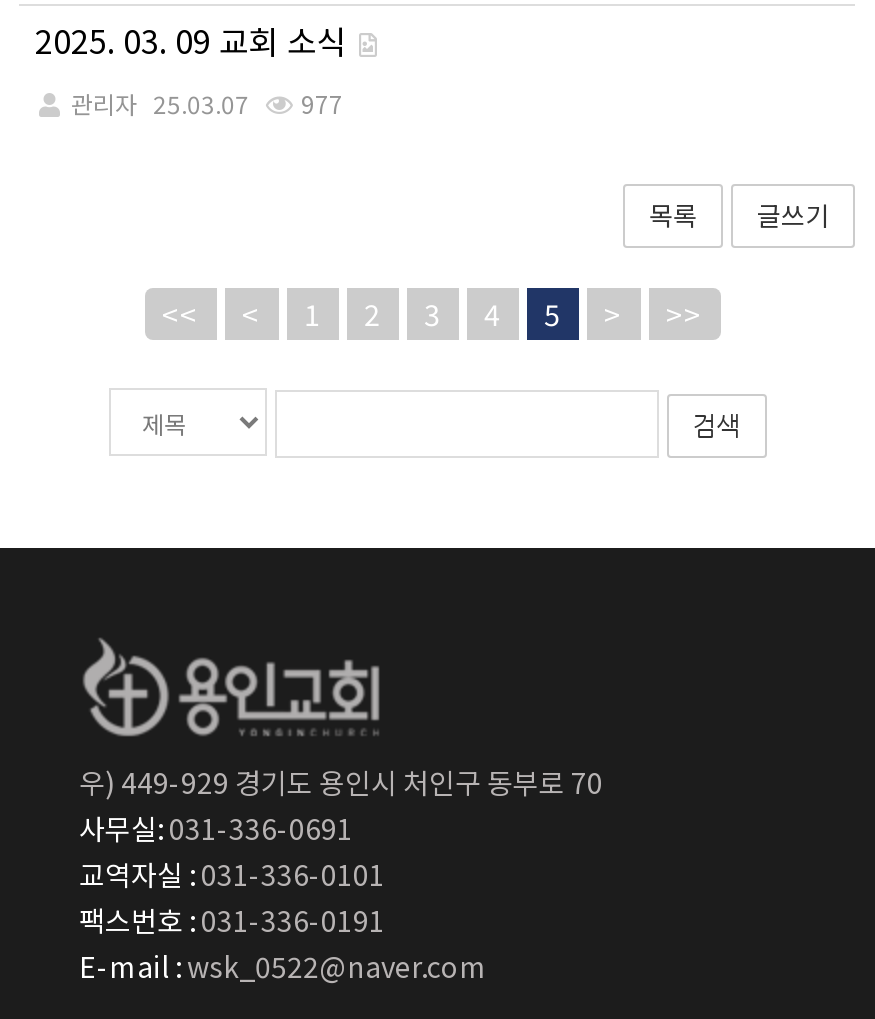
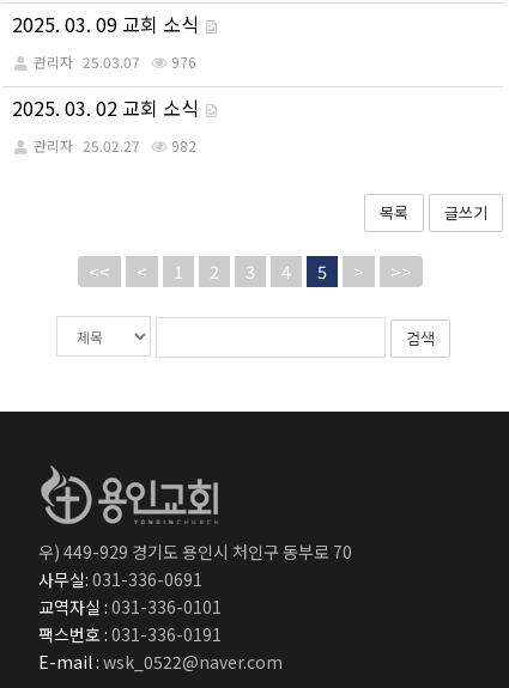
- 977
+ 976
+ 2025. 03. 02 교회 소식
+ 관리자 25.02.27
+ 982
